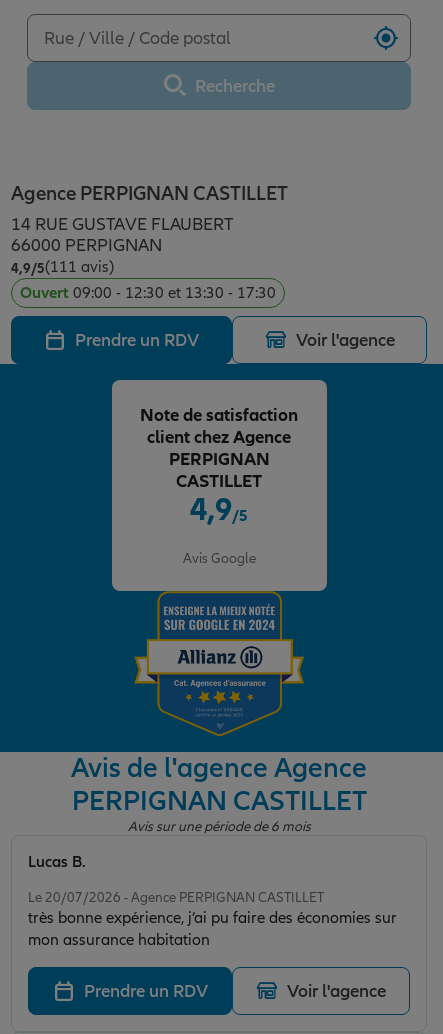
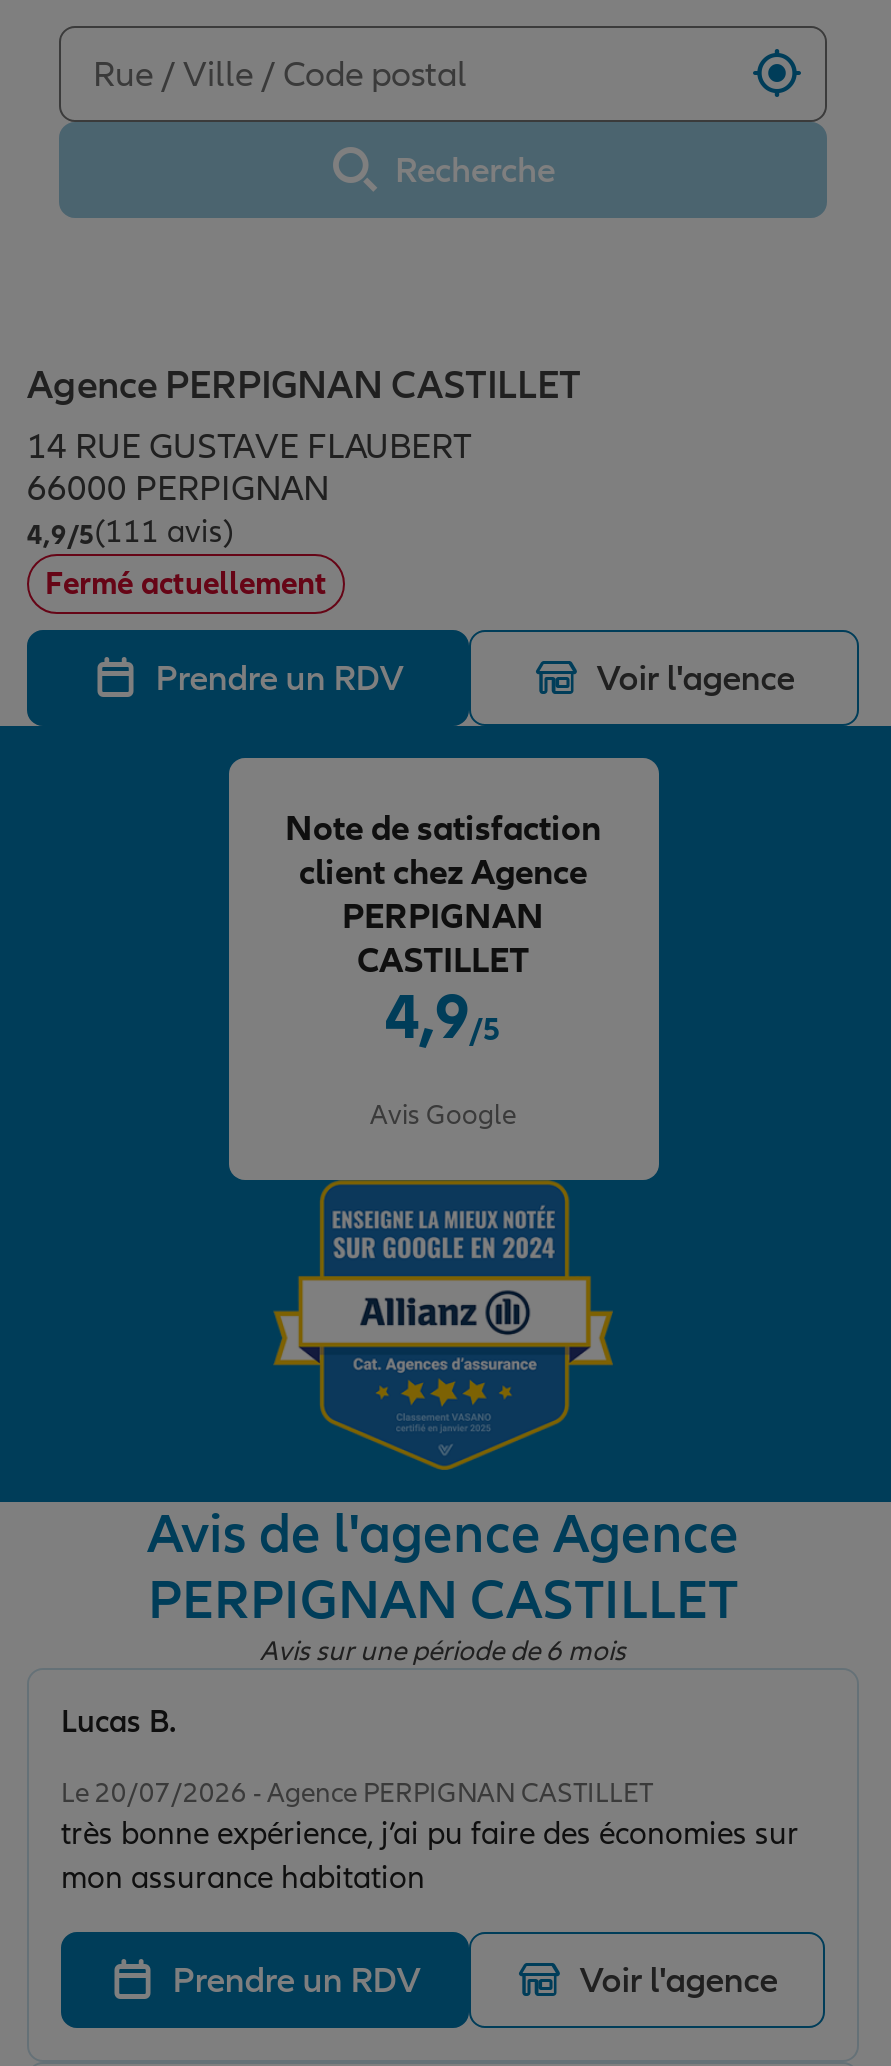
- Ouvert 09:00 - 12:30 et 13:30 - 17:30
+ Fermé actuellement
